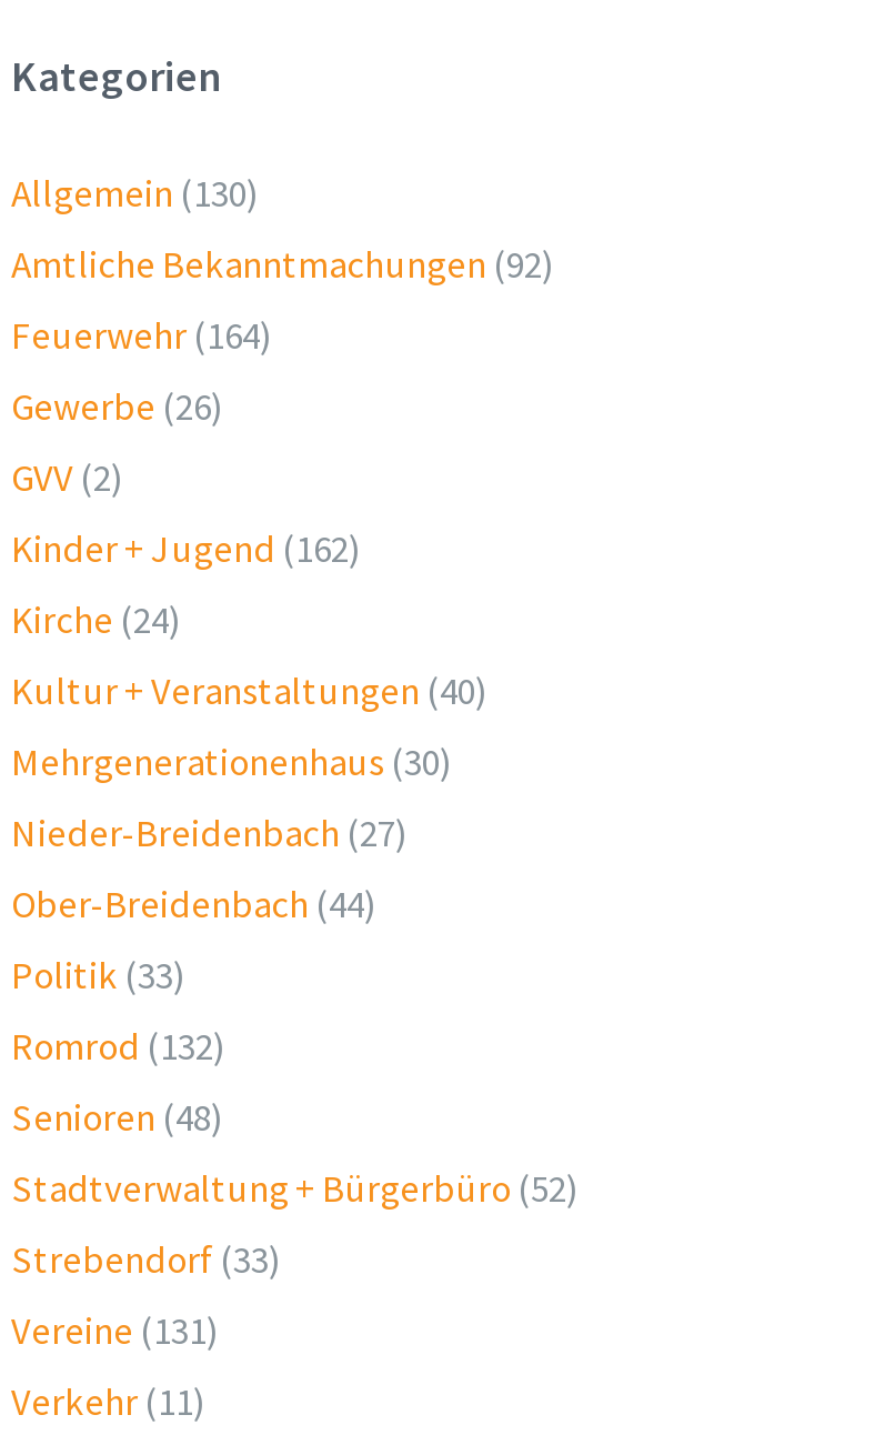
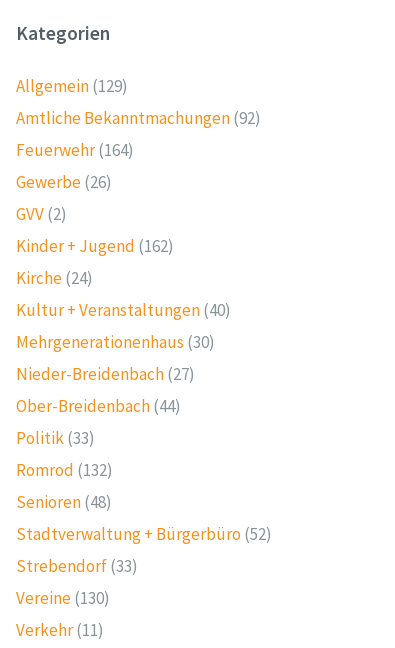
- Allgemein (130)
+ Allgemein (129)

- Vereine (131)
+ Vereine (130)
